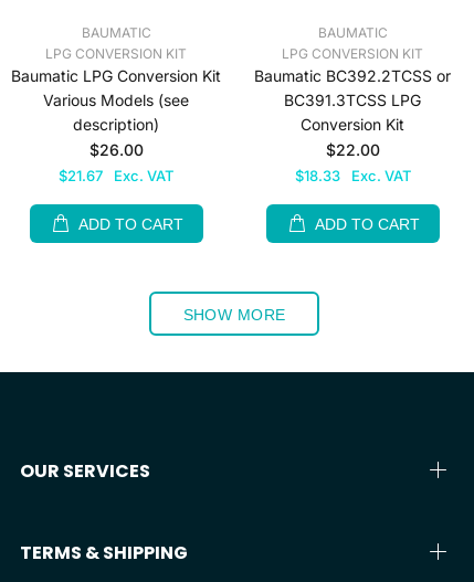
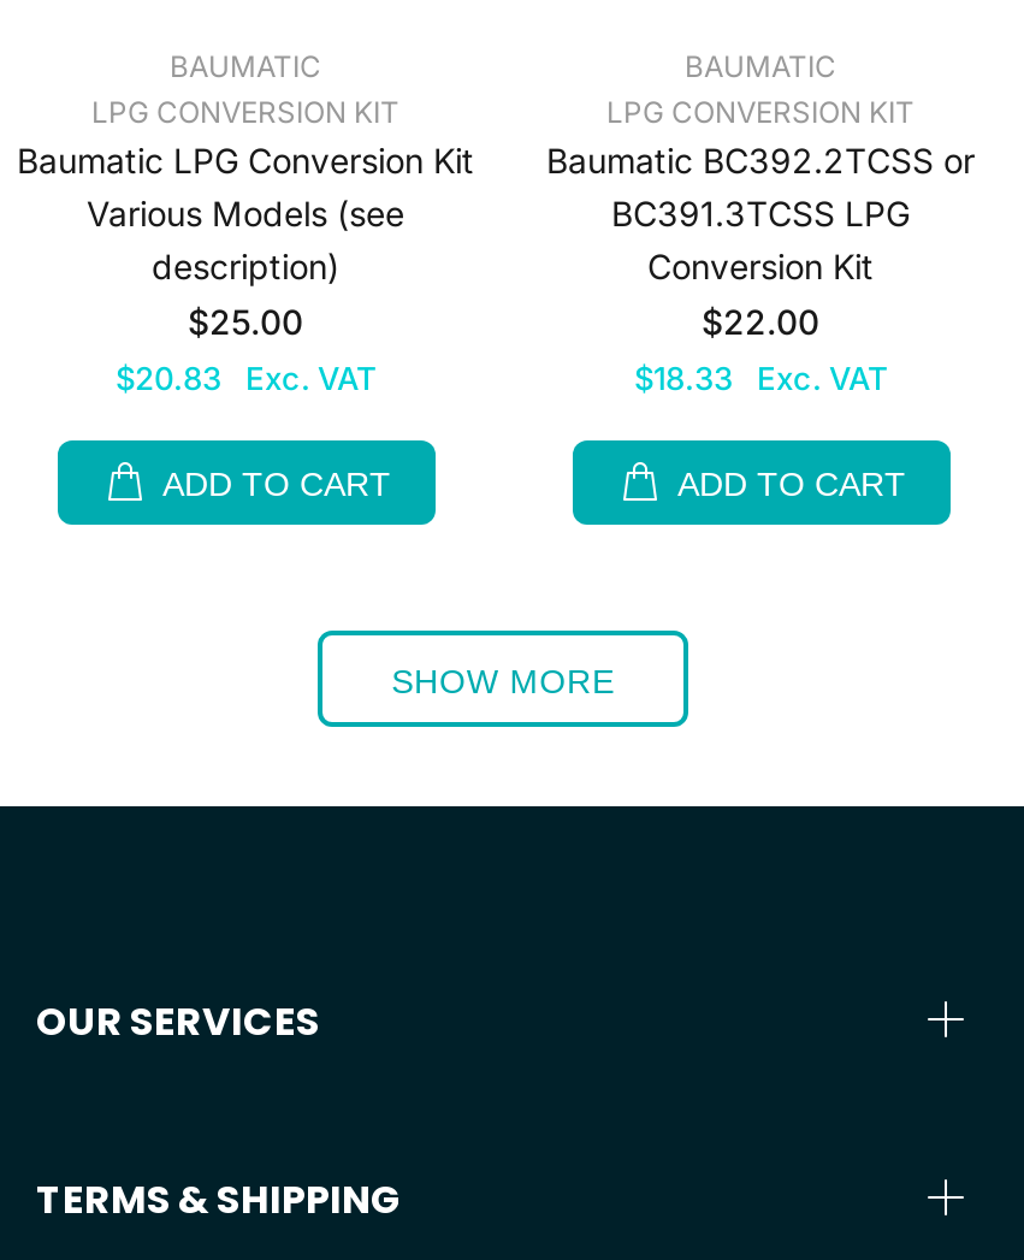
- $26.00
+ $25.00

- $21.67 Exc. VAT
+ $20.83 Exc. VAT
